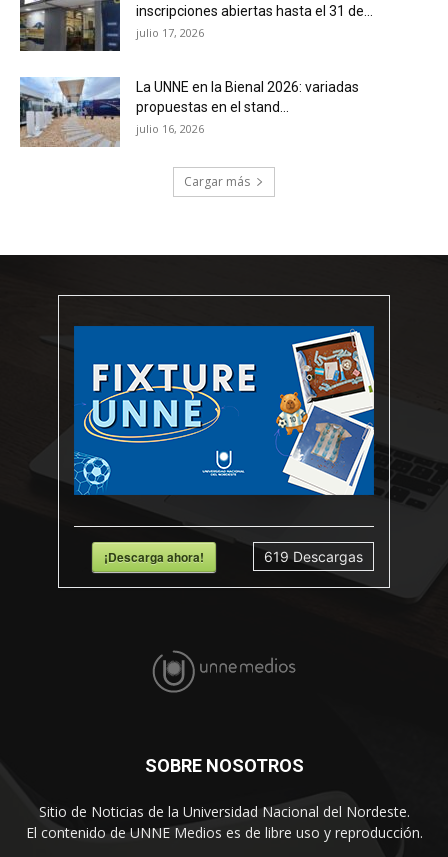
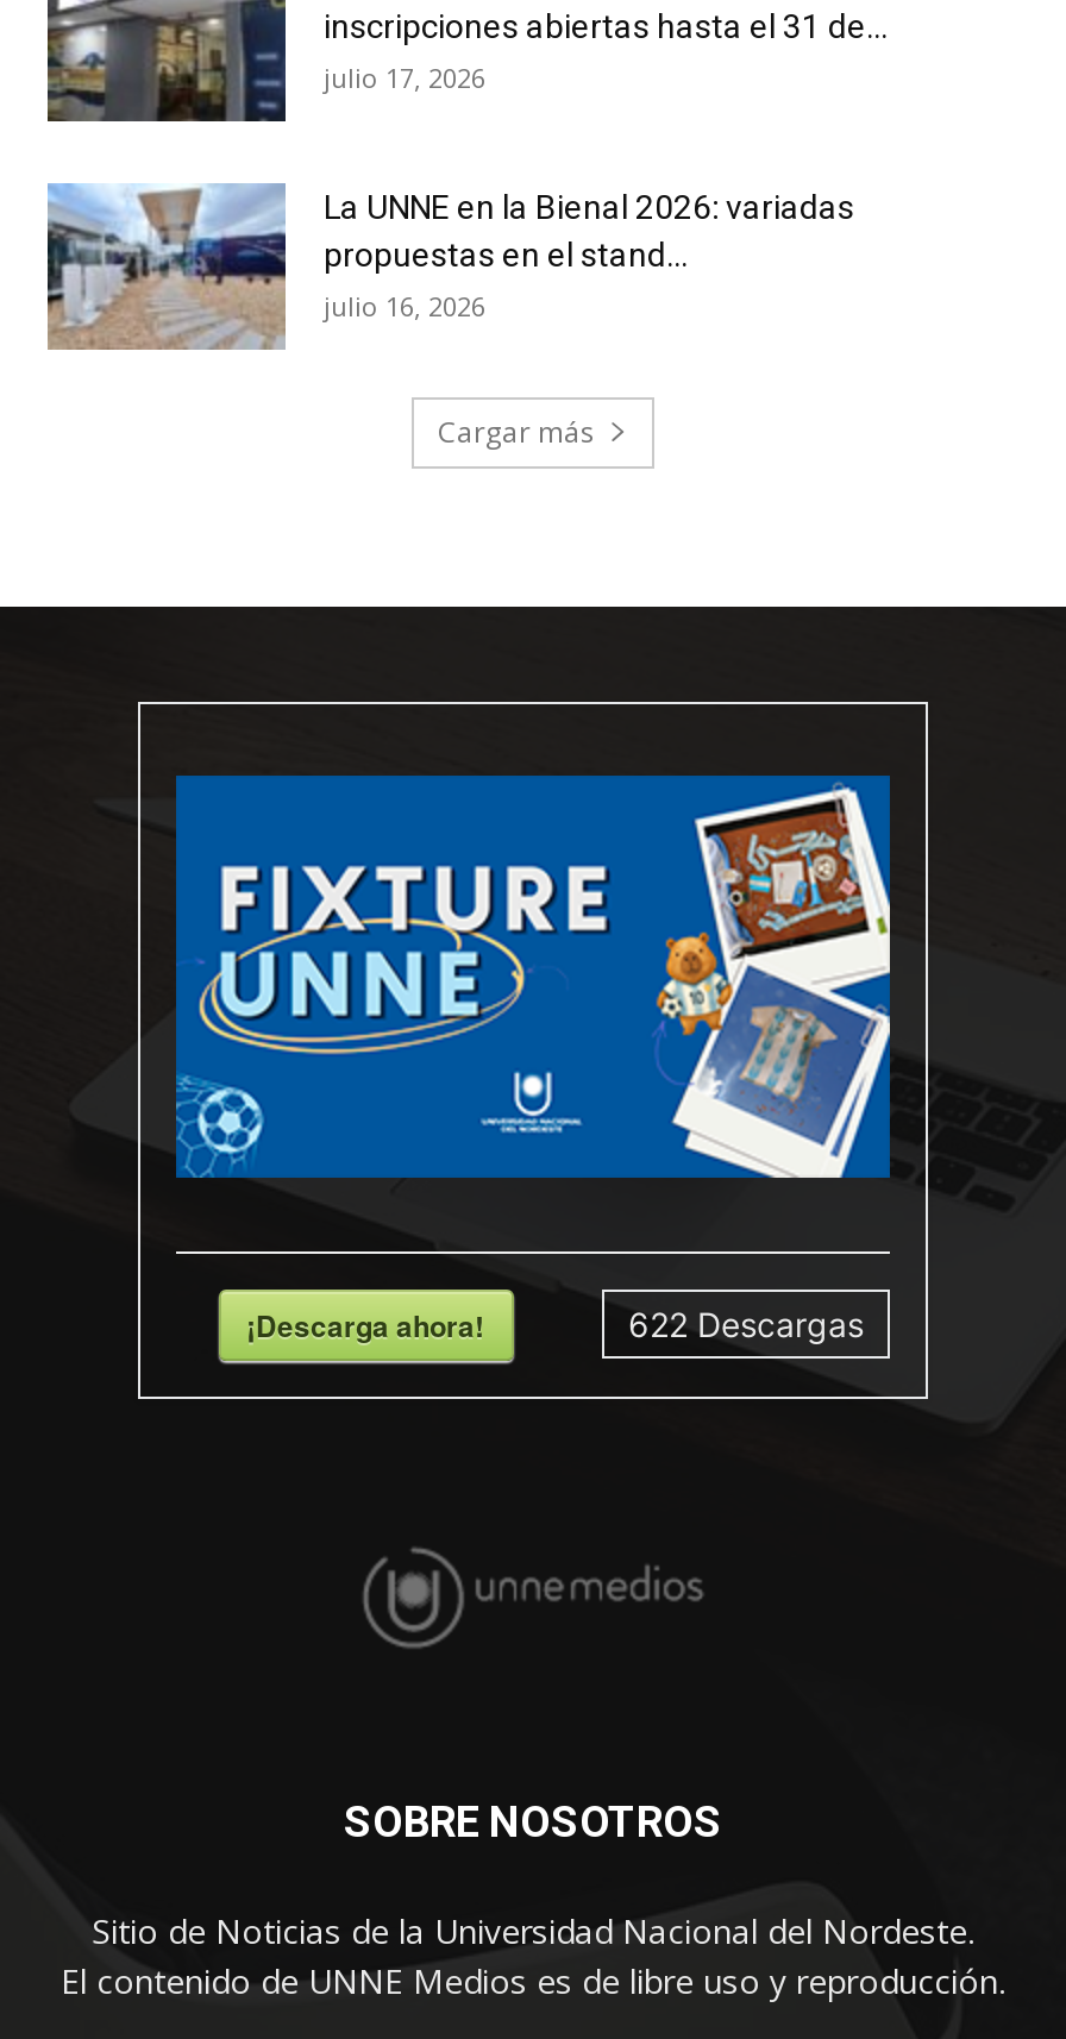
- 619 Descargas
+ 622 Descargas
